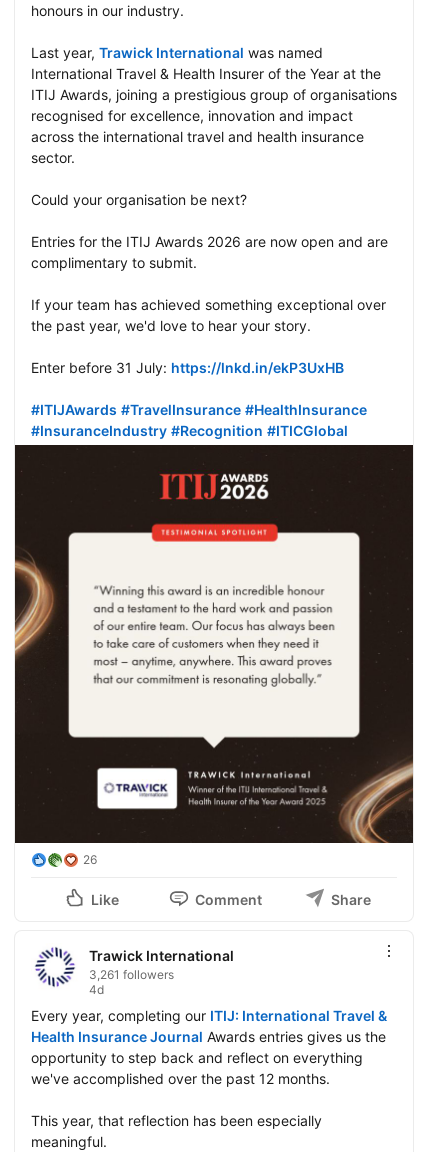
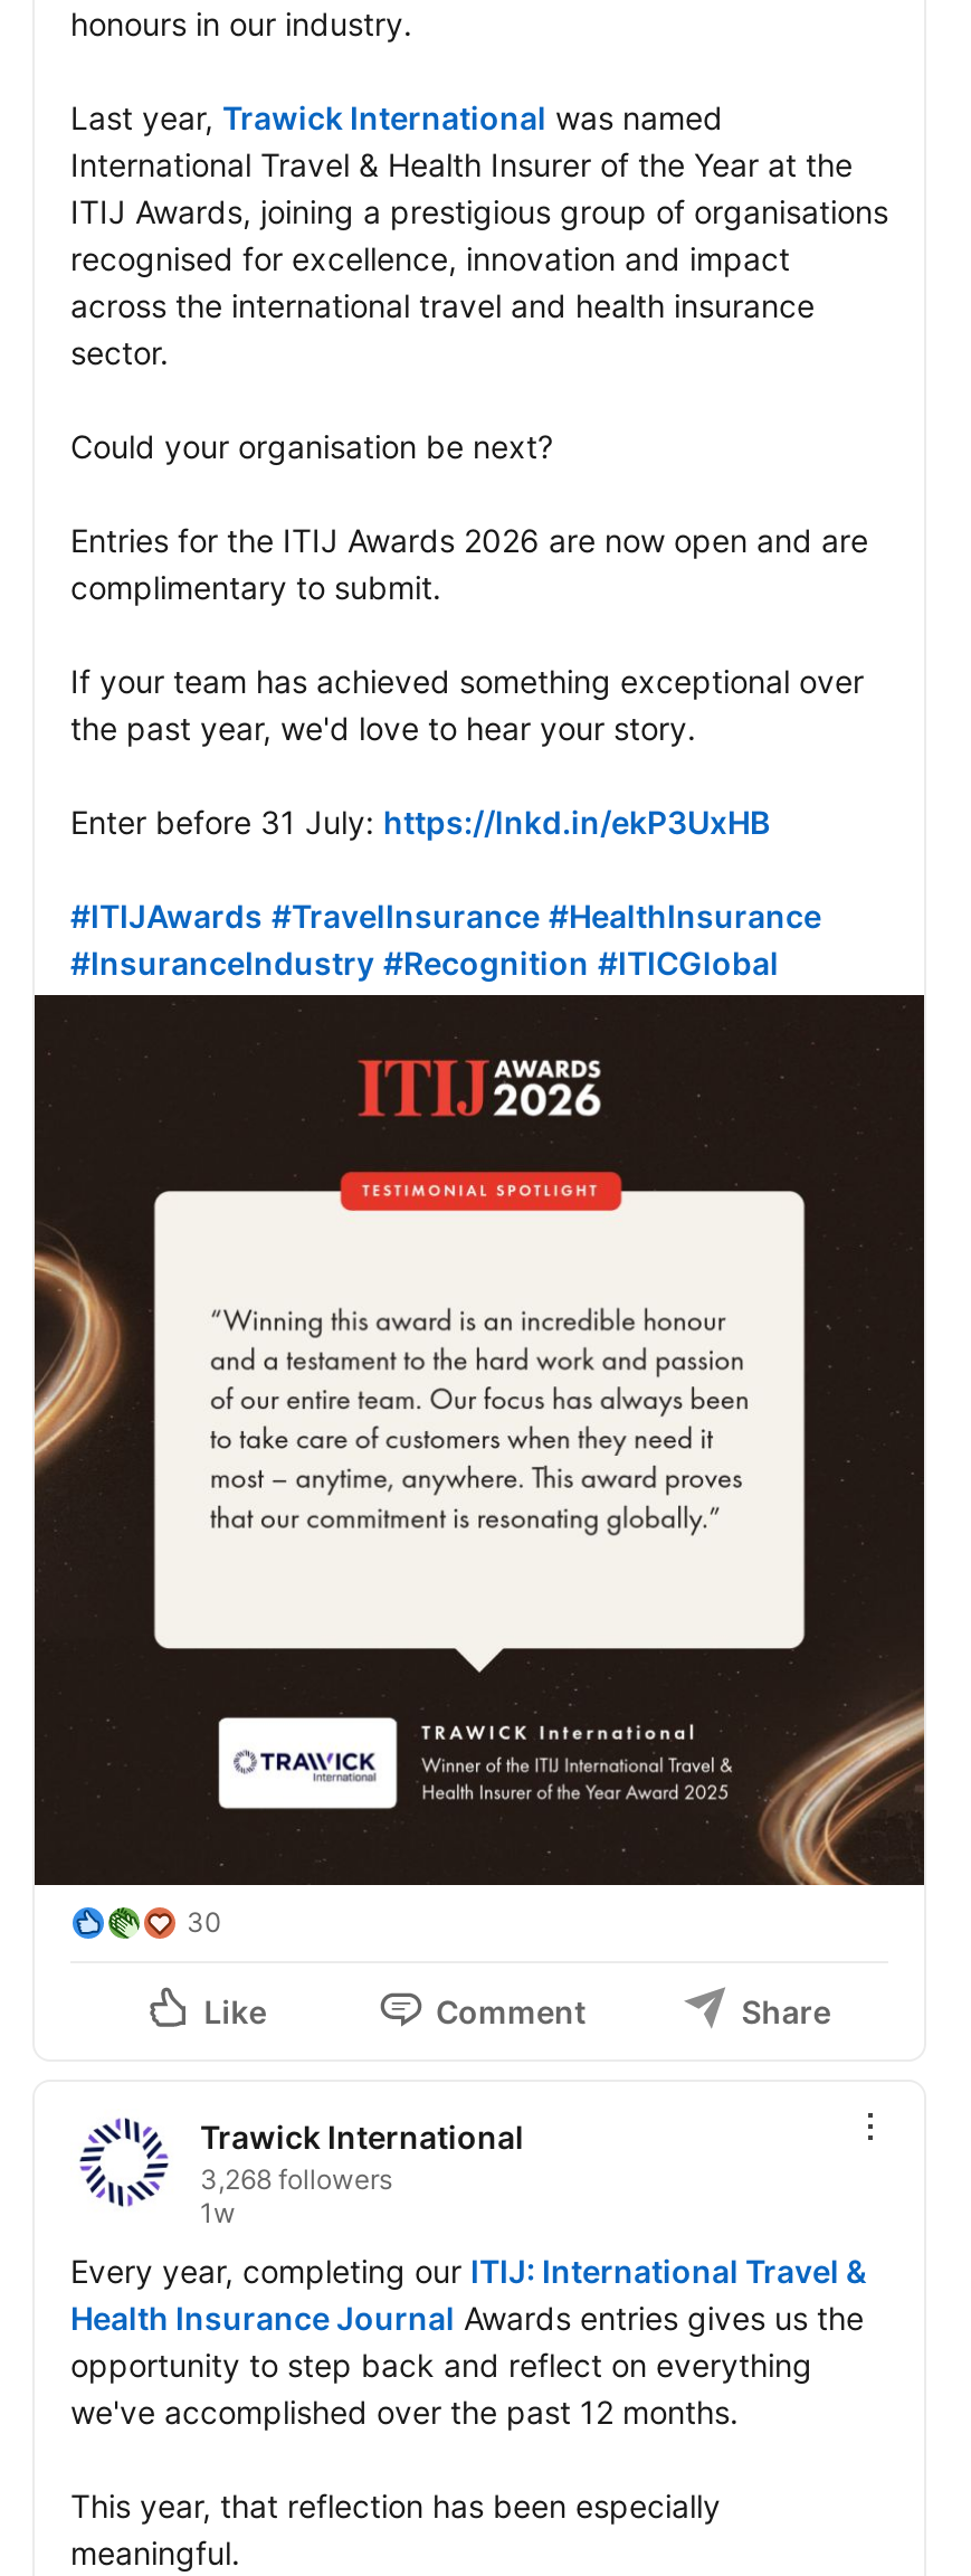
- 26
+ 30

- 3,261 followers
- 4d
+ 3,268 followers
+ 1w
